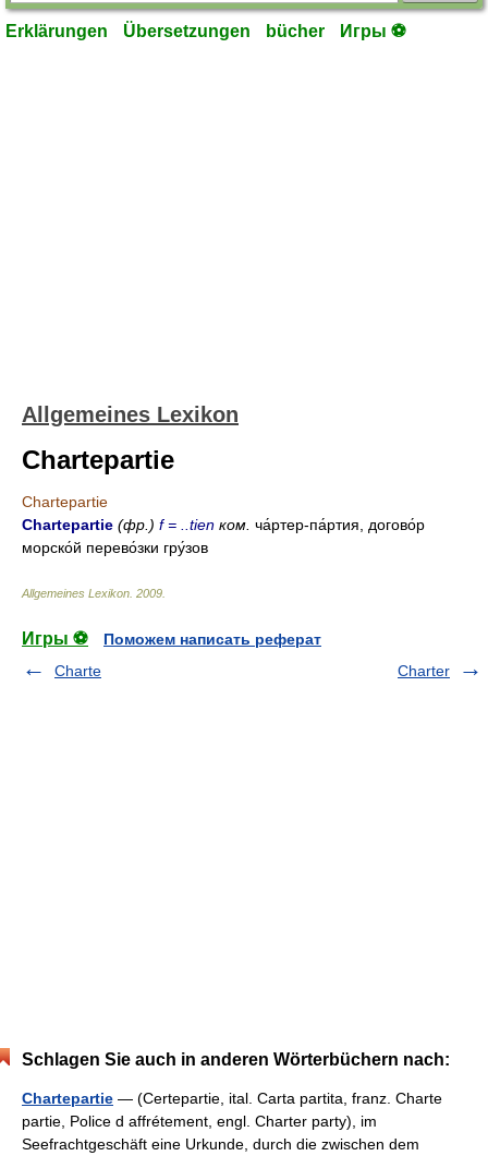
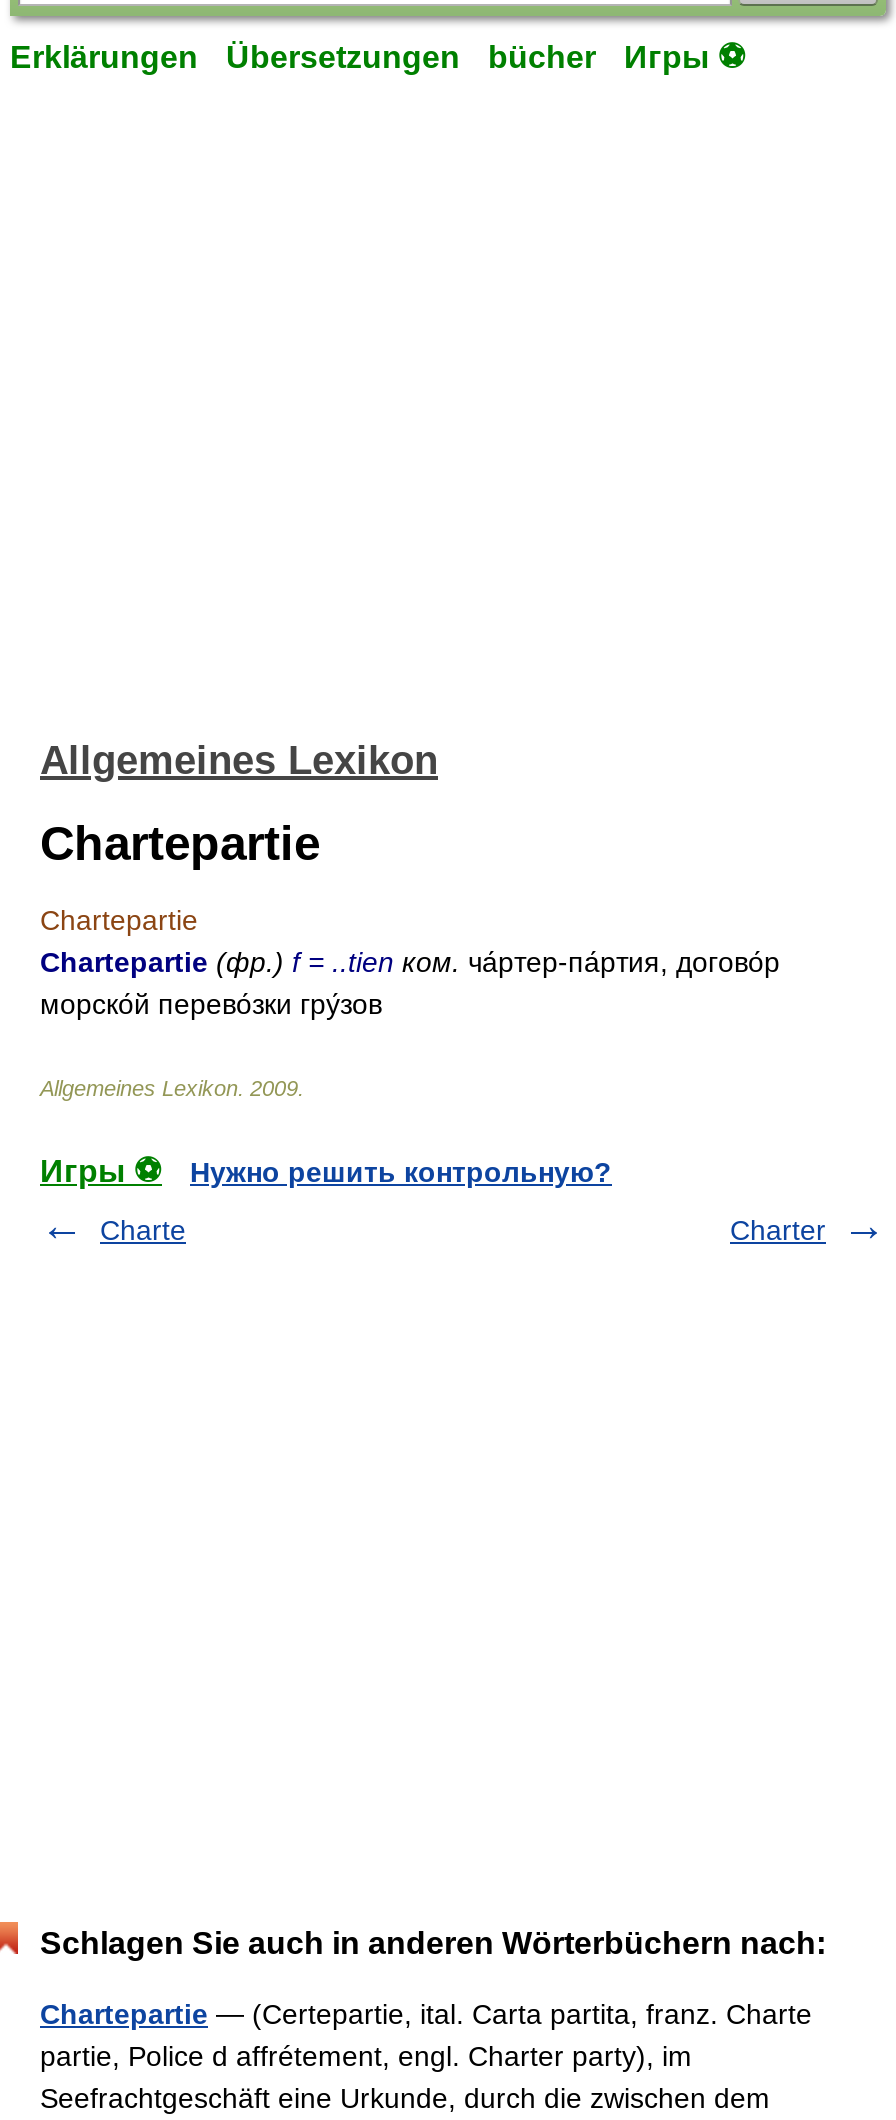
- Поможем написать реферат
+ Нужно решить контрольную?
